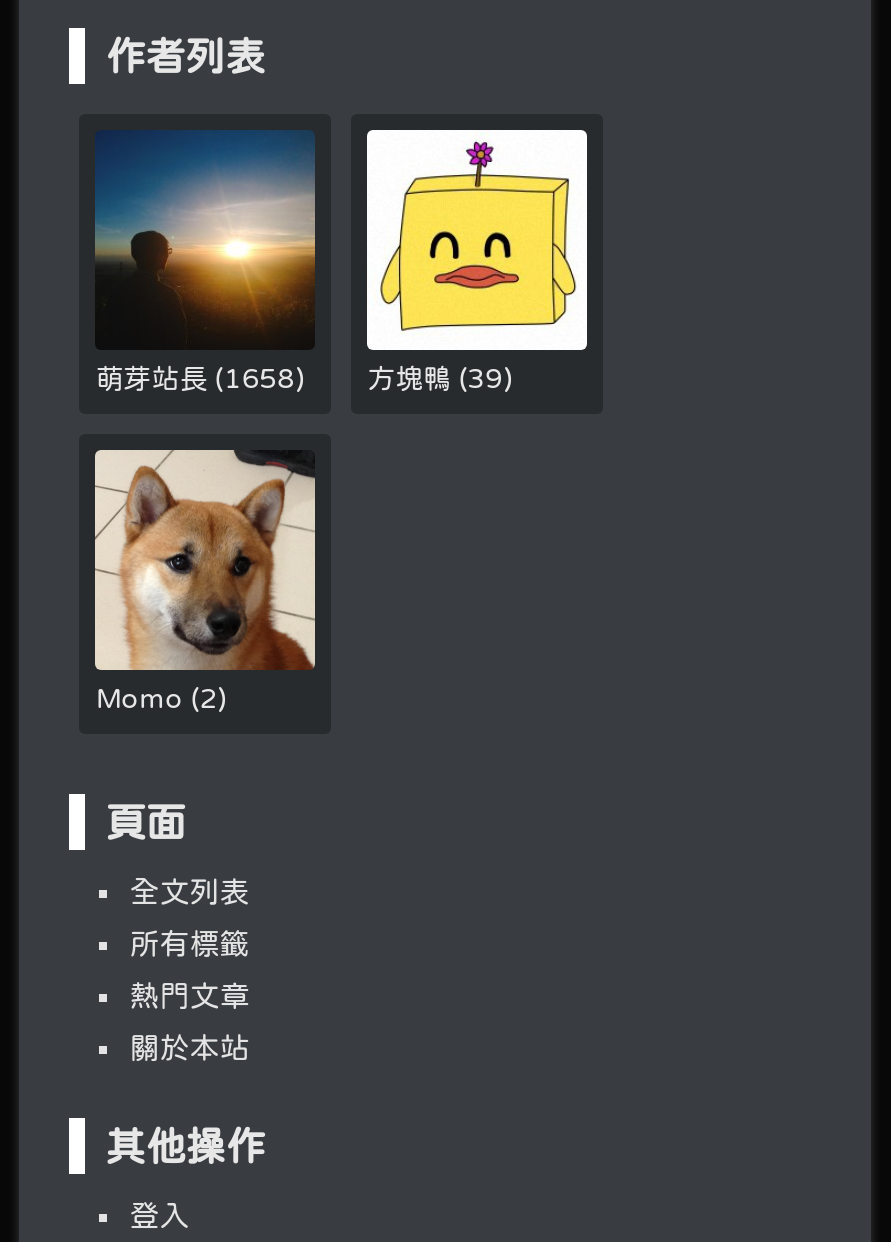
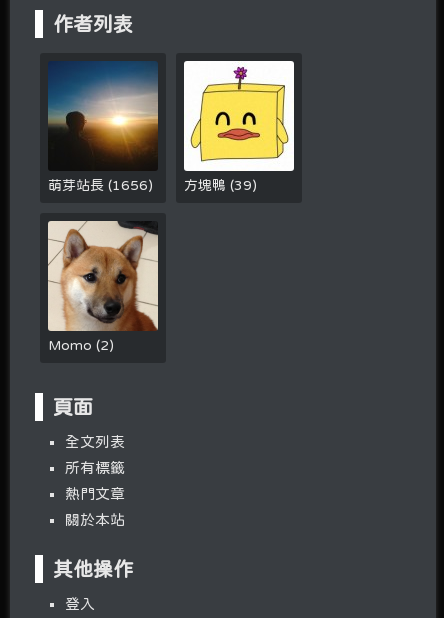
- 萌芽站長(1658)
+ 萌芽站長(1656)
